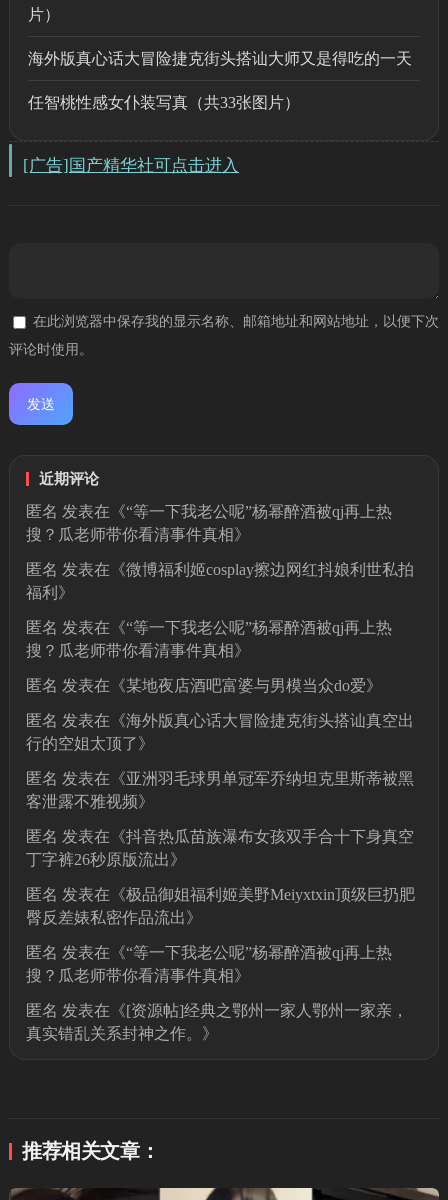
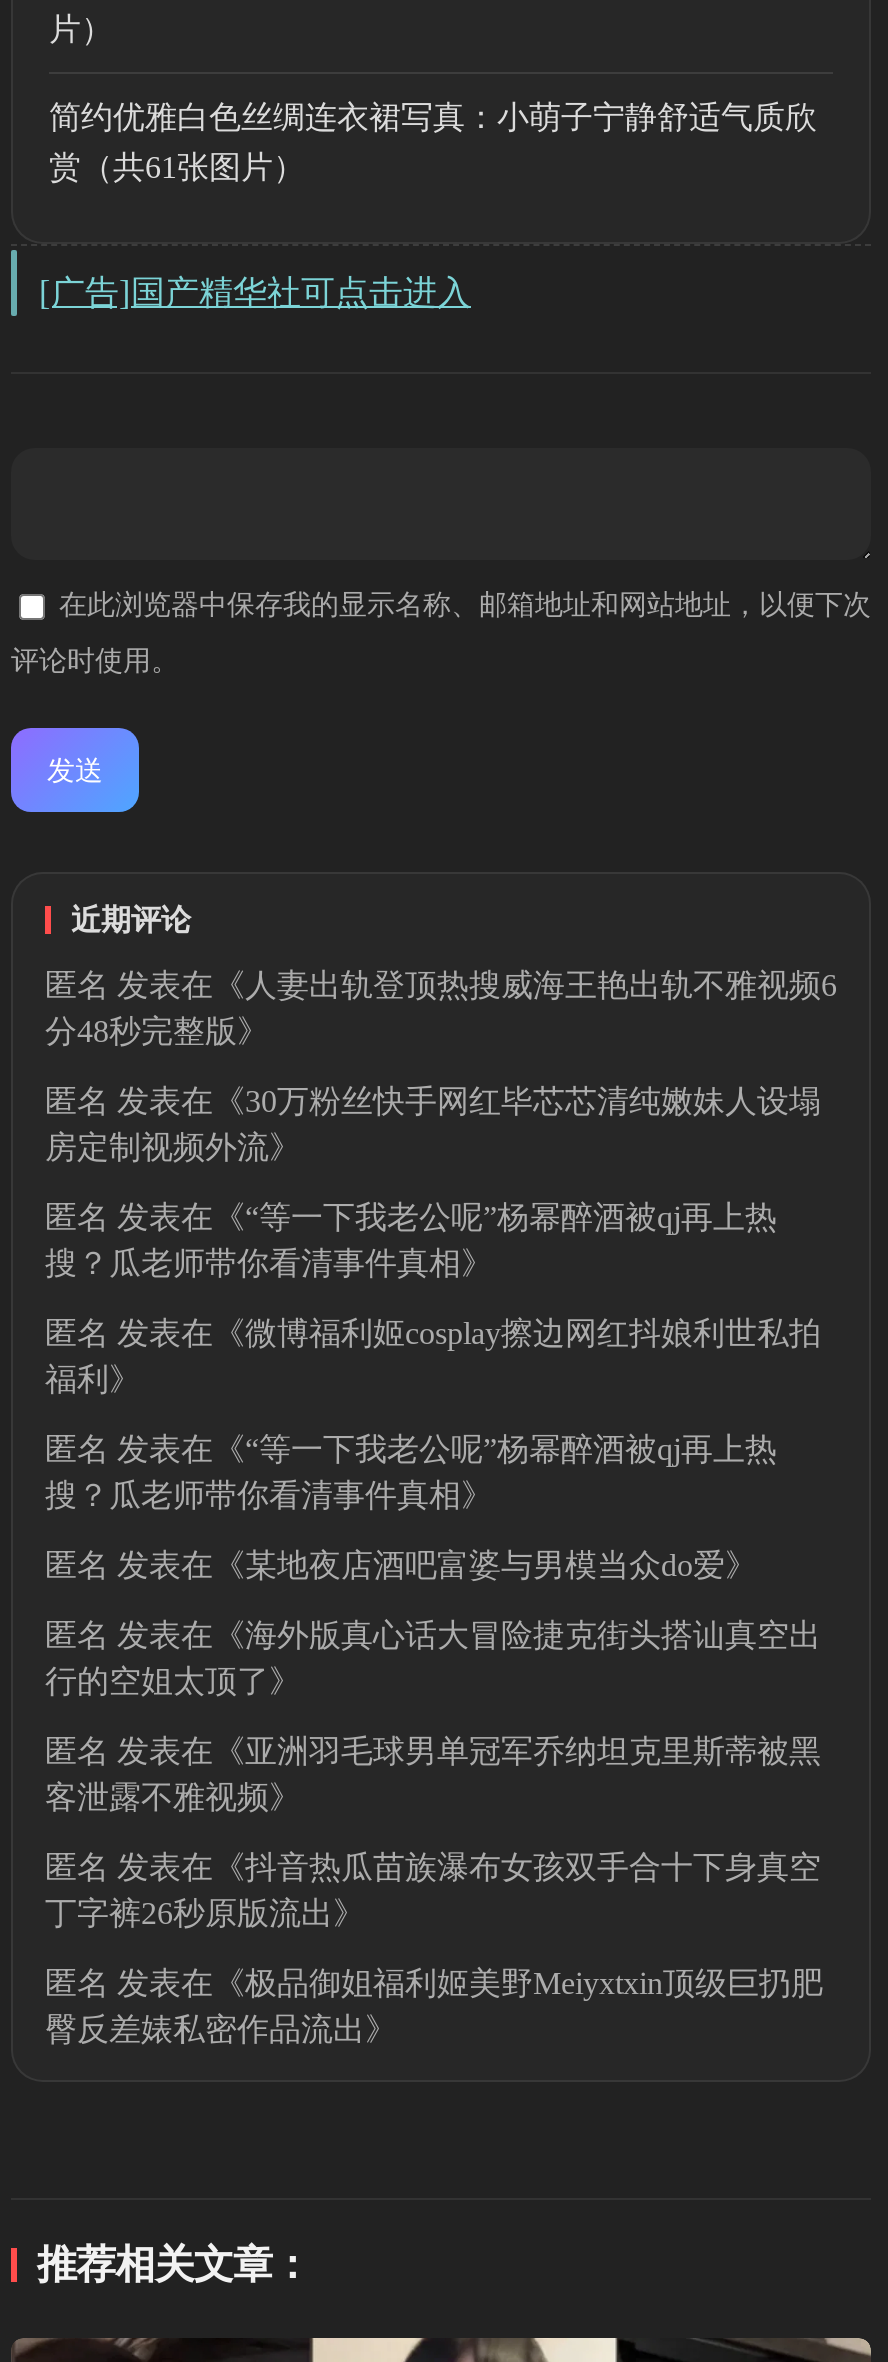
- 海外版真心话大冒险捷克街头搭讪大师又是得吃的一天
+ 简约优雅白色丝绸连衣裙写真：小萌子宁静舒适气质欣

- 任智桃性感女仆装写真（共33张图片）
+ 赏（共61张图片）

+ 匿名发表在《人妻出轨登顶热搜威海王艳出轨不雅视频6
+ 分48秒完整版》
+ 匿名发表在《30万粉丝快手网红毕芯芯清纯嫩妹人设塌
+ 房定制视频外流》

moved down: 匿名发表在《“等一下我老公呢”杨幂醉酒被qj再上热 | 搜？瓜老师带你看清事件真相》 | 匿名发表在《微博福利姬cosplay擦边网红抖娘利世私拍 | ... | 匿名发表在《极品御姐福利姬美野Meiyxtxin顶级巨扔肥 | 臀反差婊私密作品流出》

- 匿名发表在《“等一下我老公呢”杨幂醉酒被qj再上热
- 搜？瓜老师带你看清事件真相》
- 匿名发表在《[资源帖]经典之鄂州一家人鄂州一家亲，
- 真实错乱关系封神之作。》
